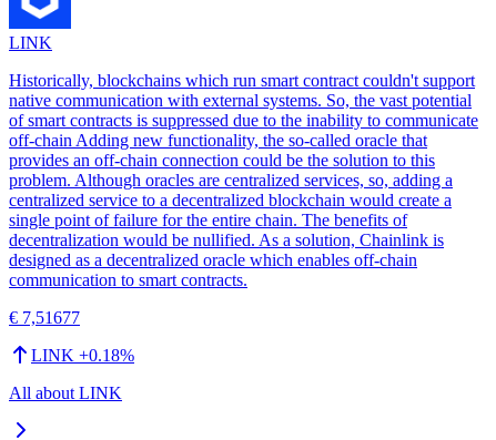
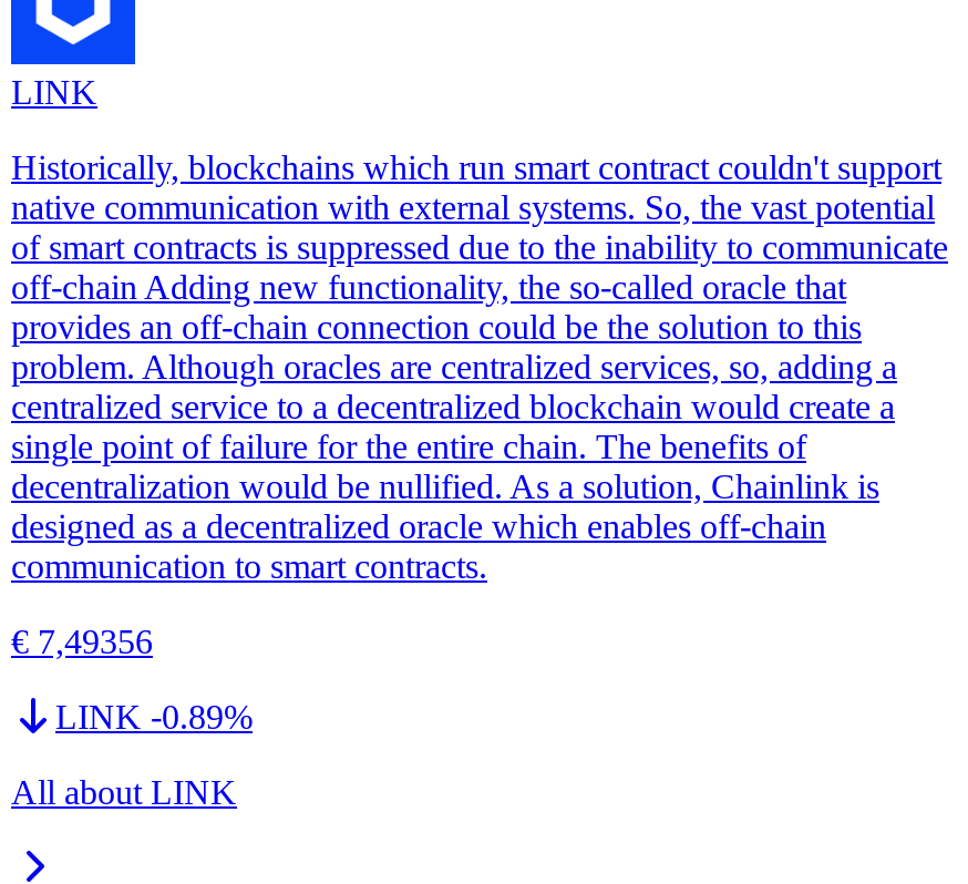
- € 7,51677
+ € 7,49356

- LINK +0.18%
+ LINK -0.89%
